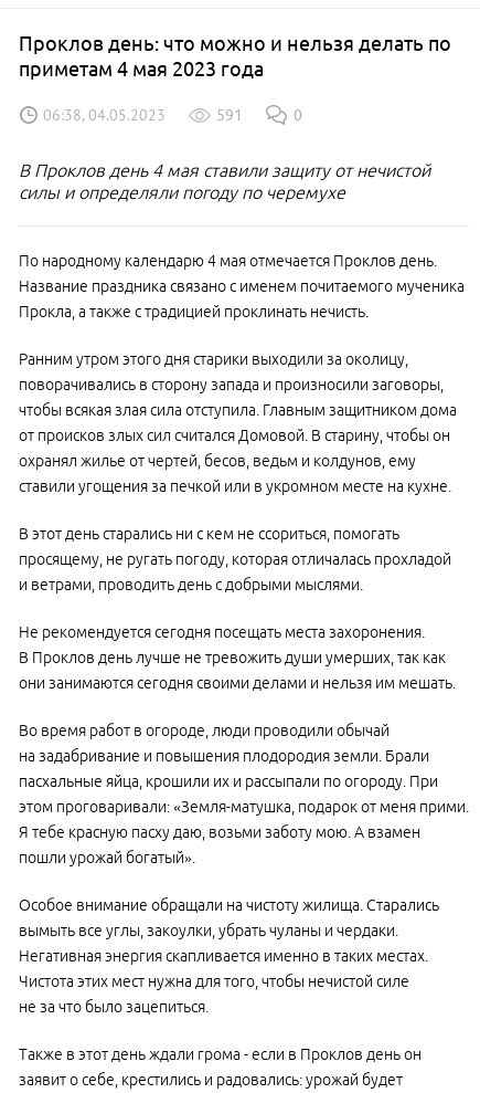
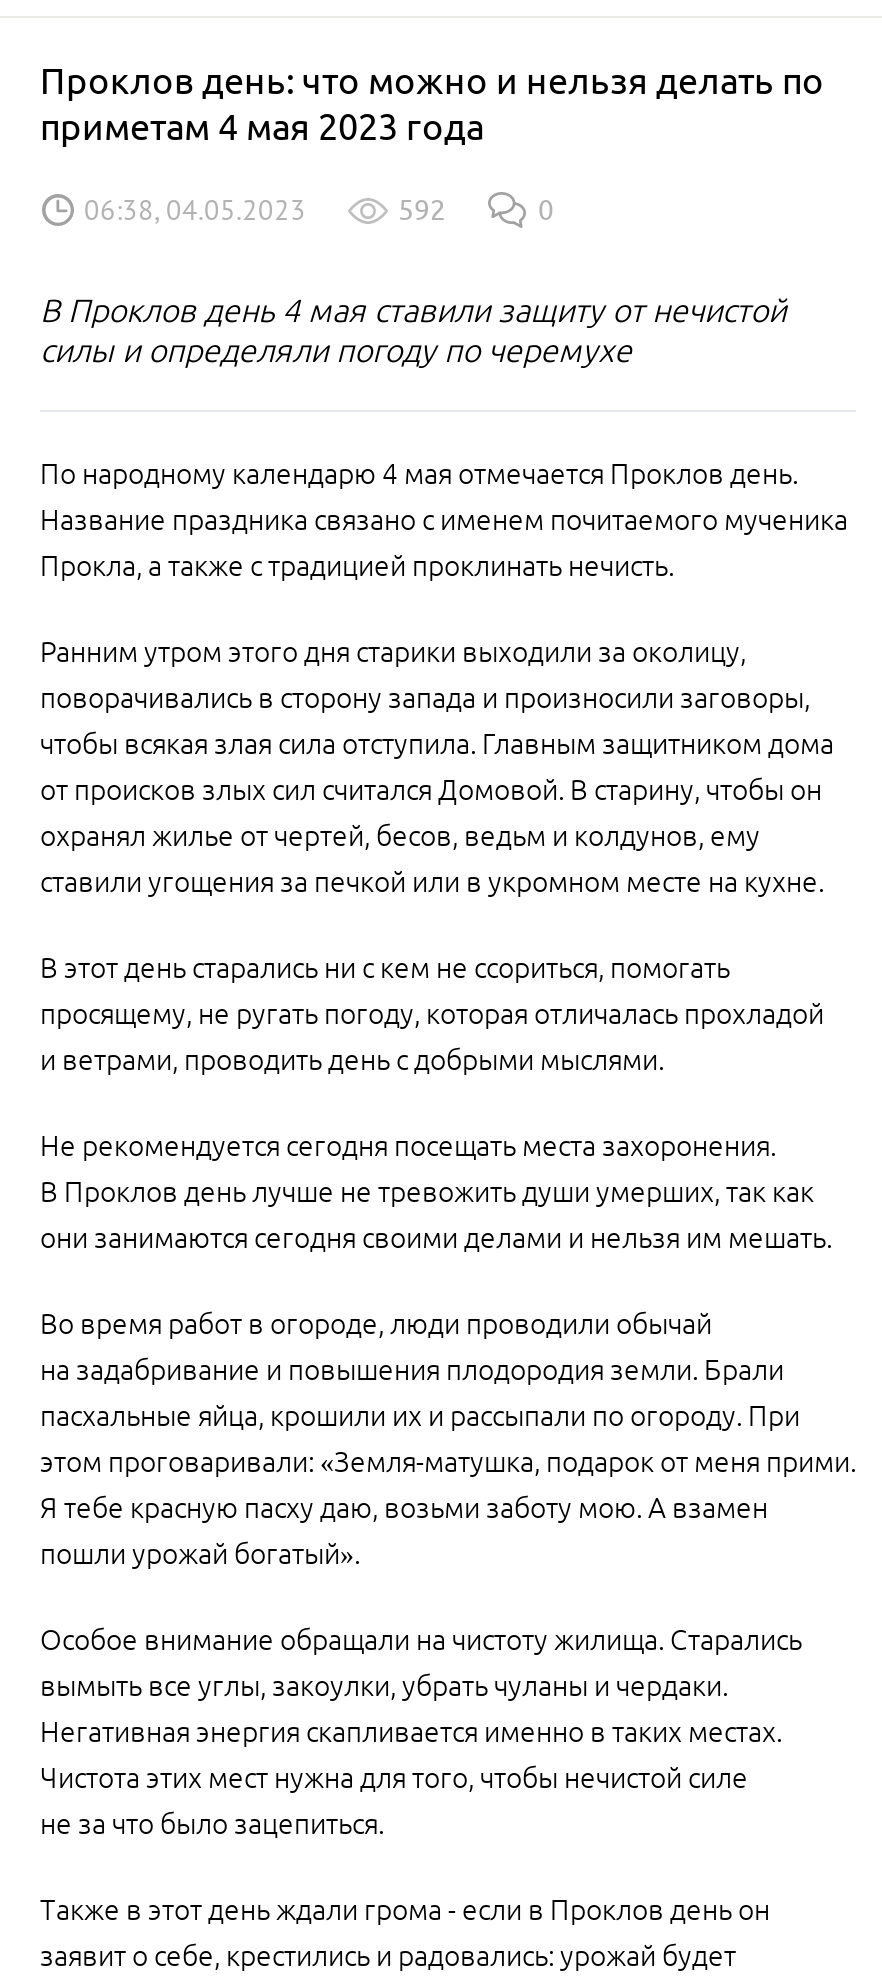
- 591
+ 592
